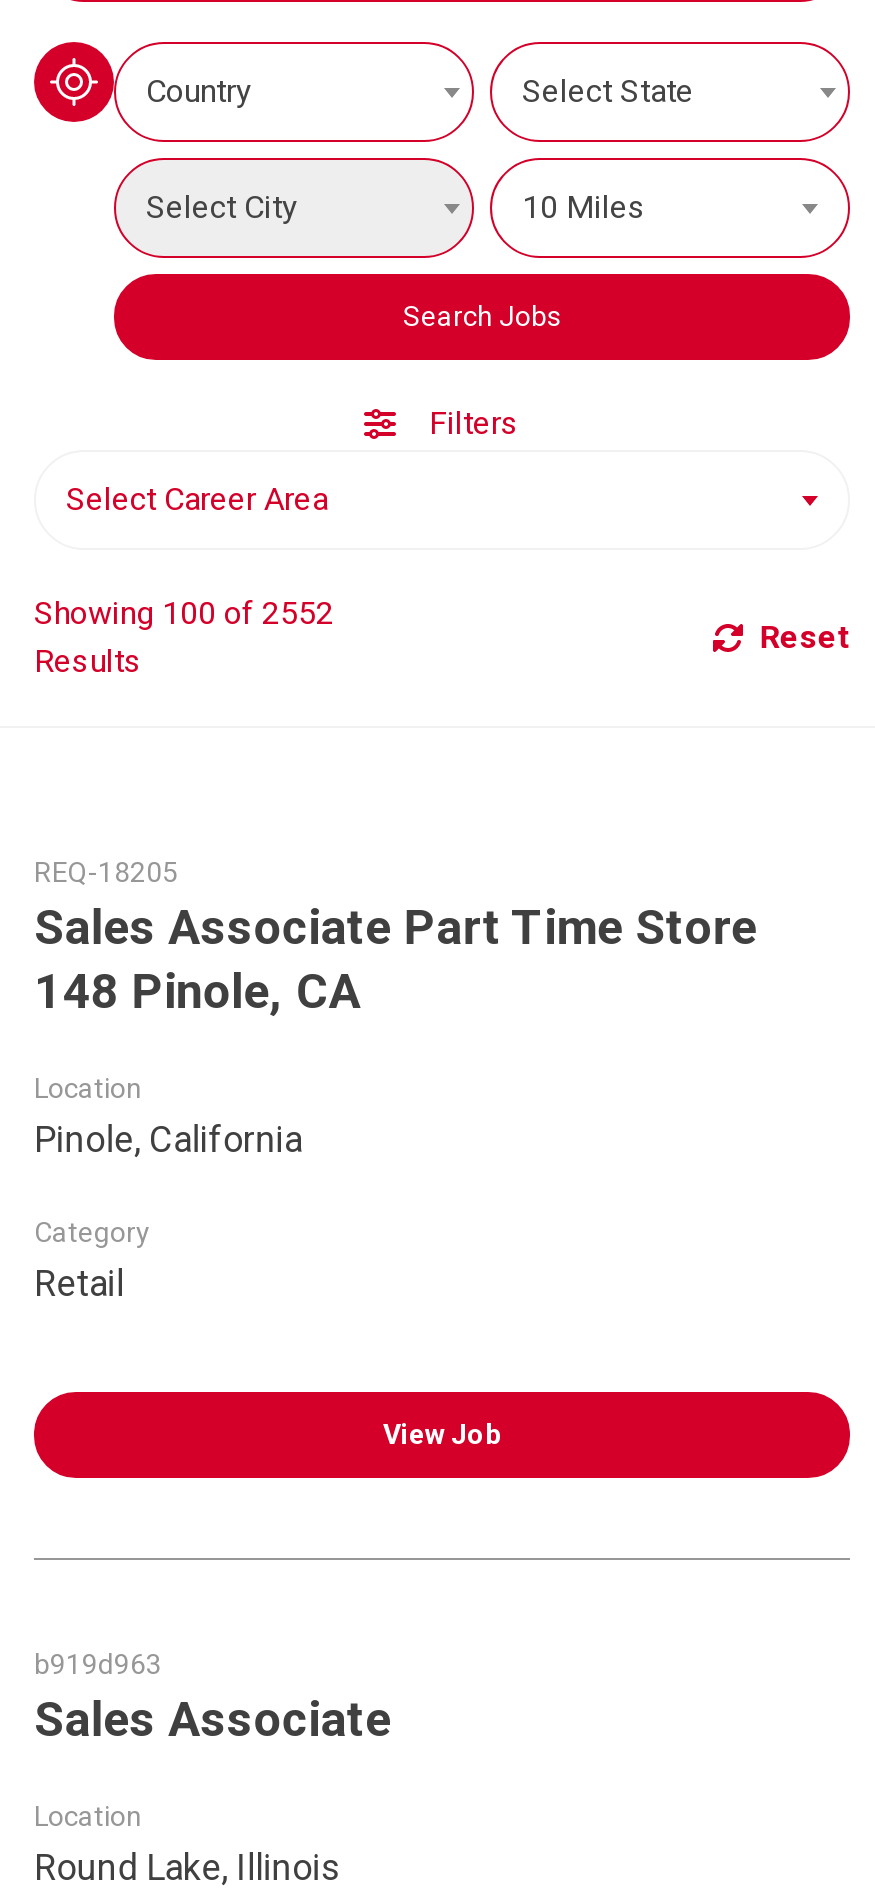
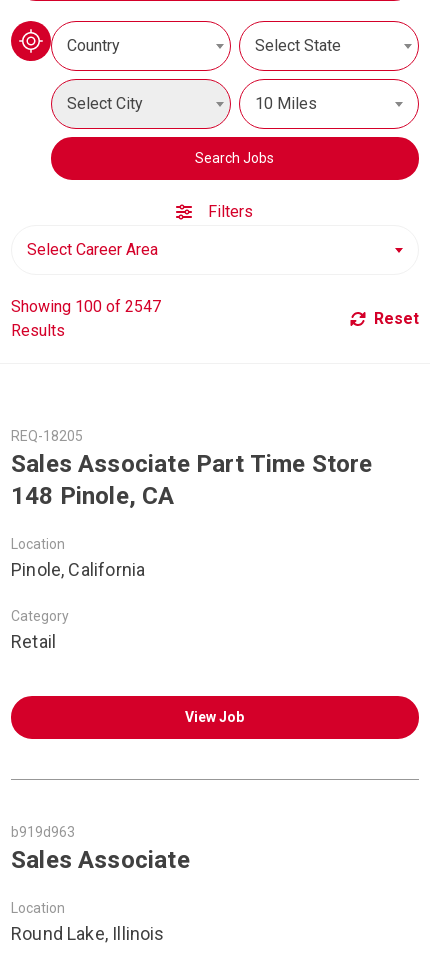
- Showing 100 of 2552
+ Showing 100 of 2547
